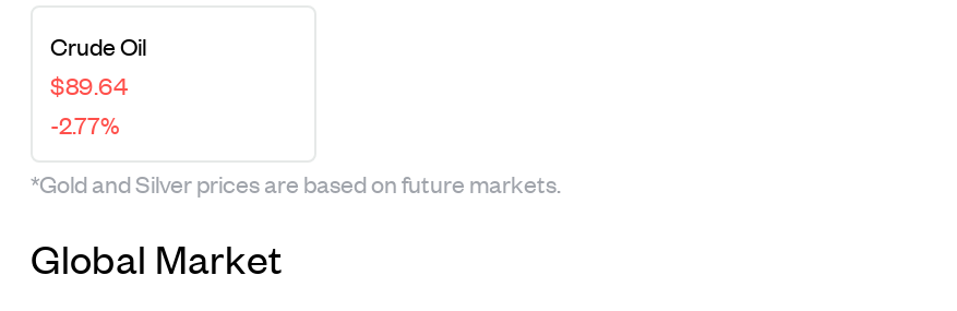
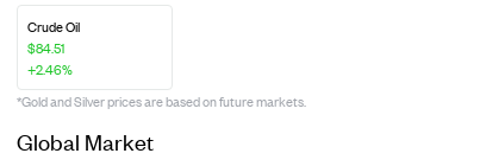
- $89.64
+ $84.51

- -2.77%
+ +2.46%
